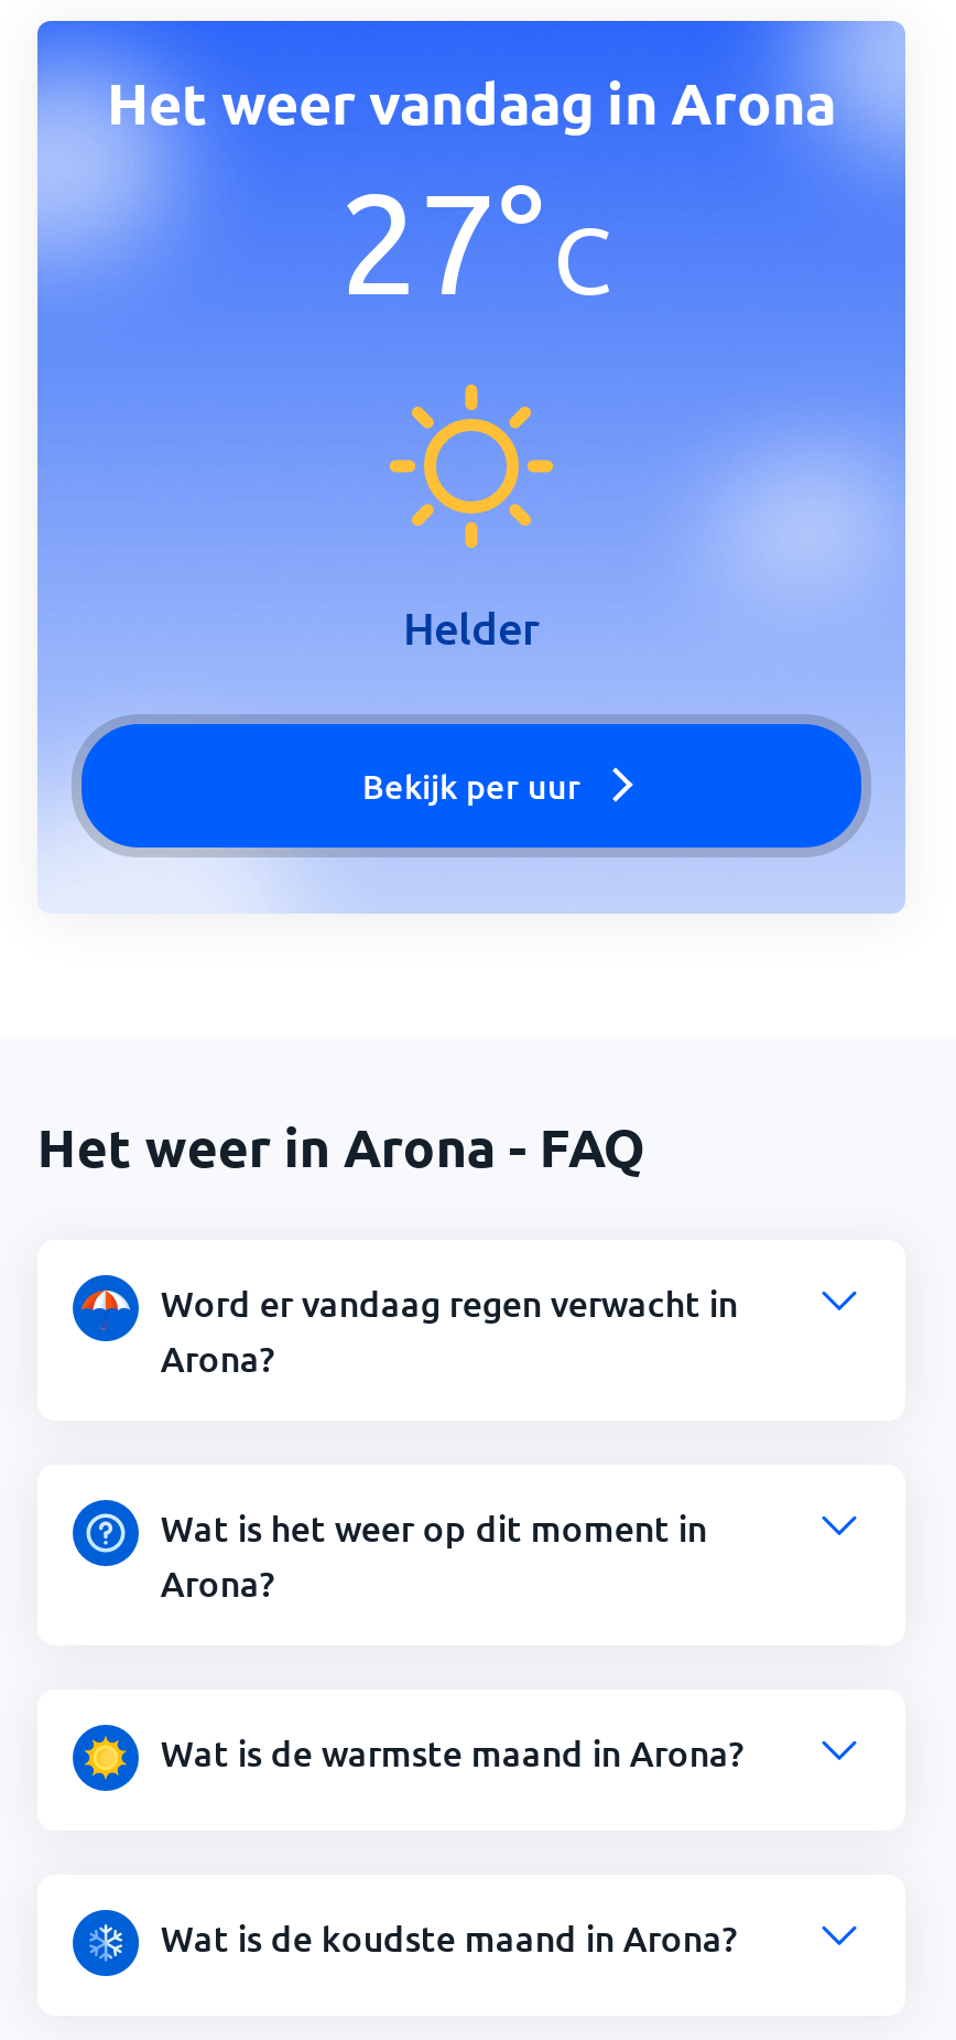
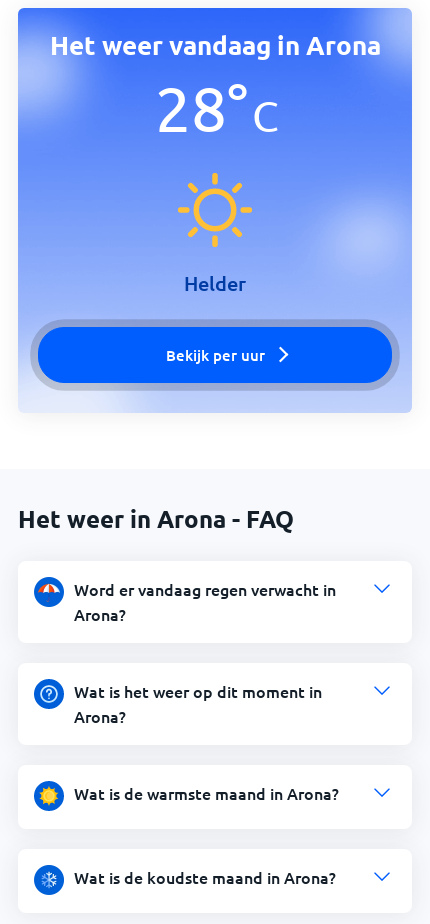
- 27° C
+ 28° C
